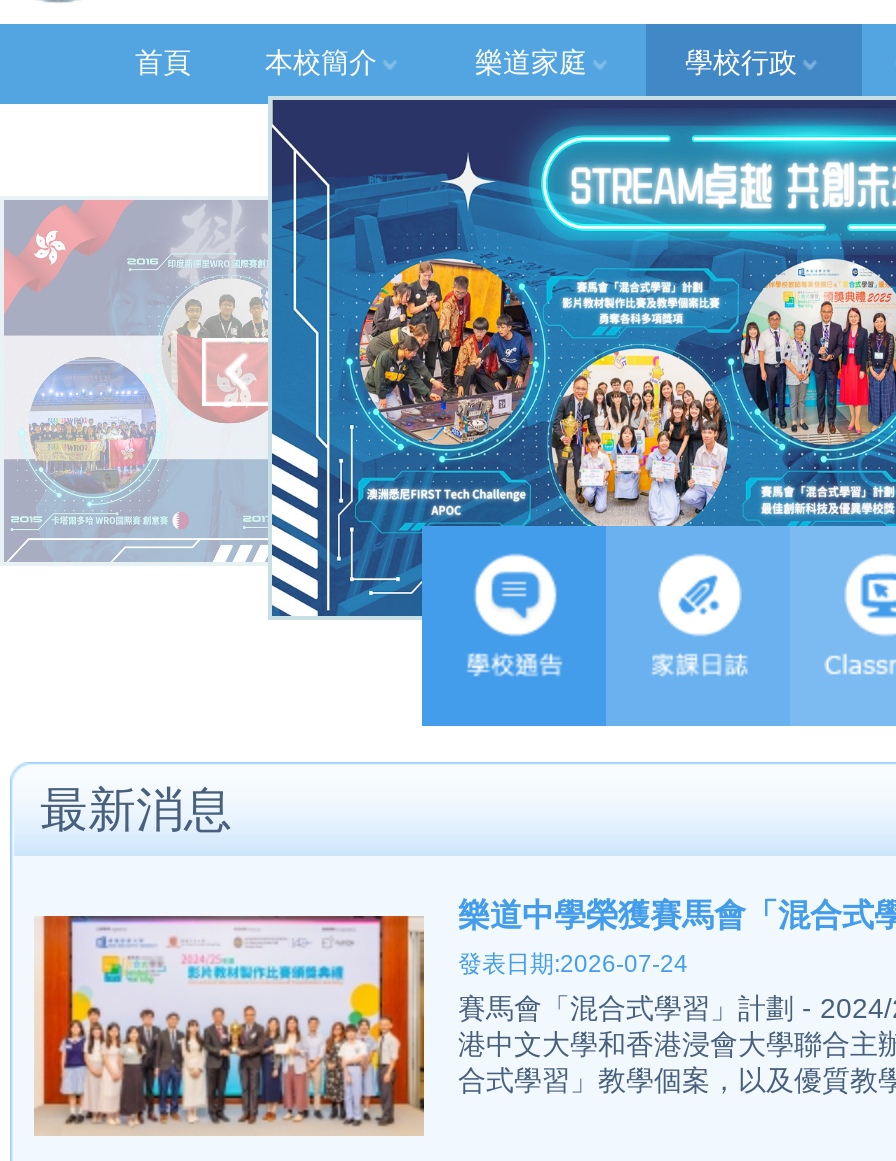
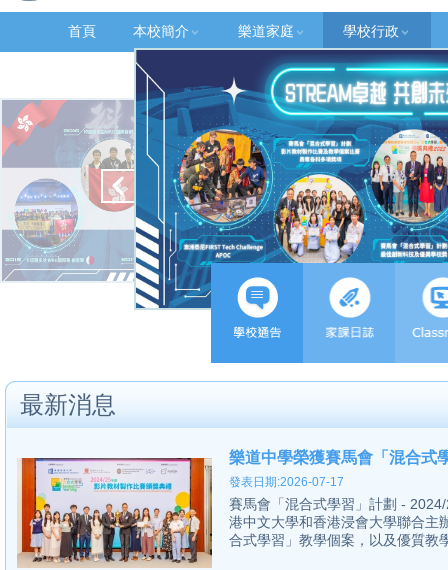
- 發表日期:2026-07-24
+ 發表日期:2026-07-17
